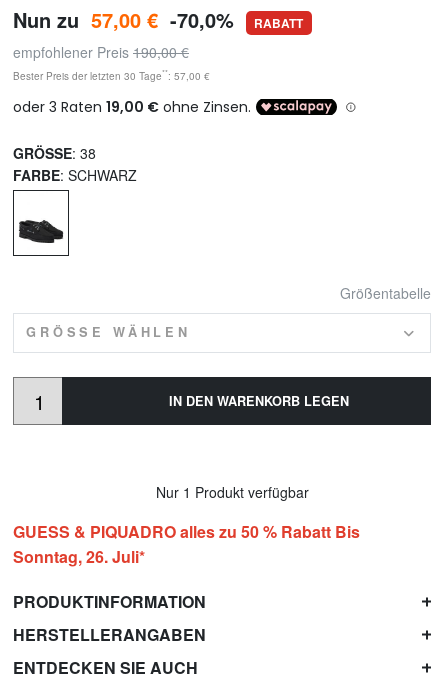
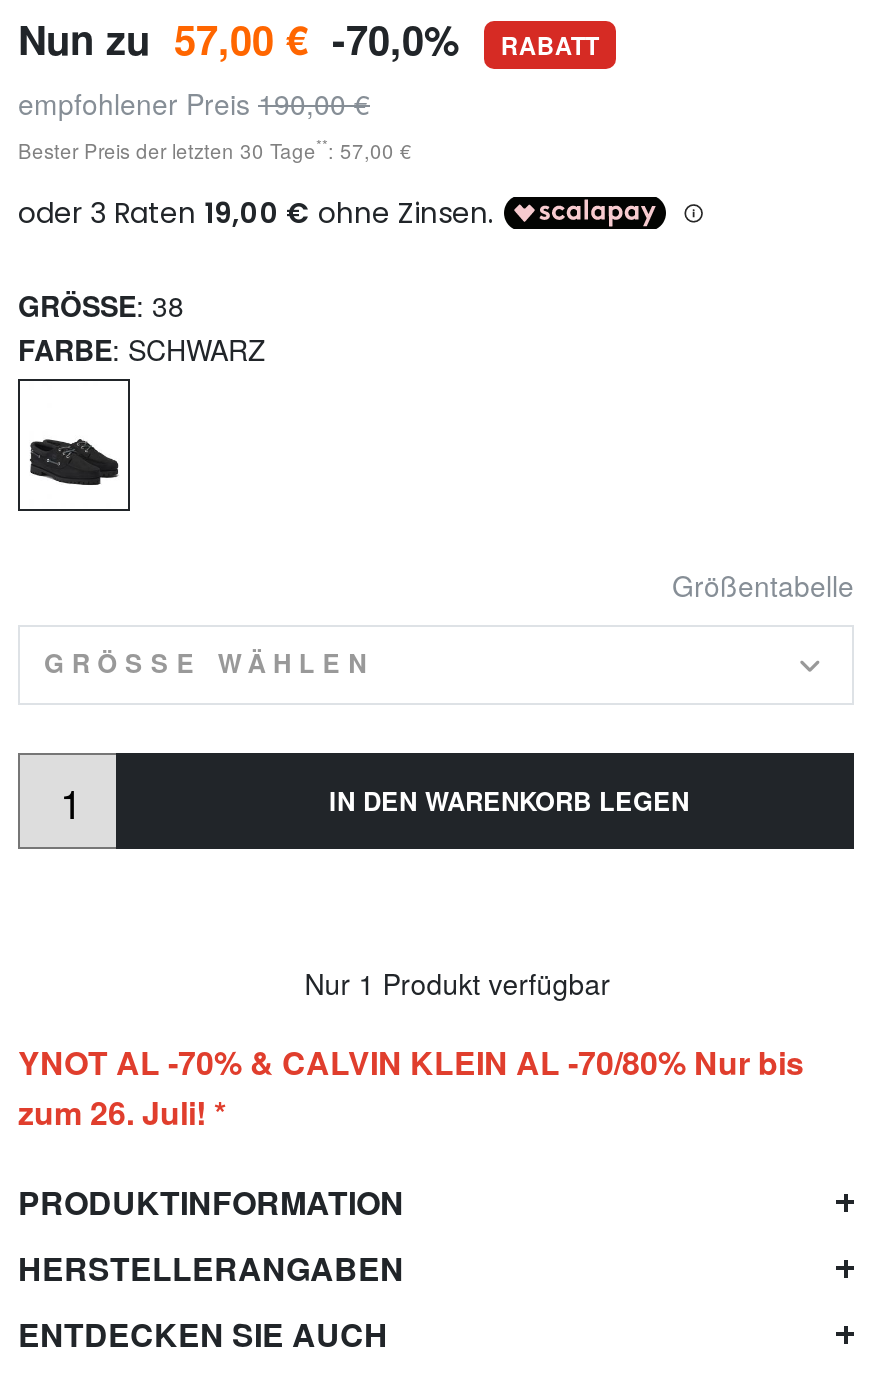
- GUESS & PIQUADRO alles zu 50 % Rabatt Bis
- Sonntag, 26. Juli*
+ YNOT AL -70% & CALVIN KLEIN AL -70/80% Nur bis
+ zum 26. Juli! *
